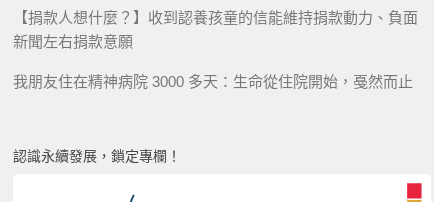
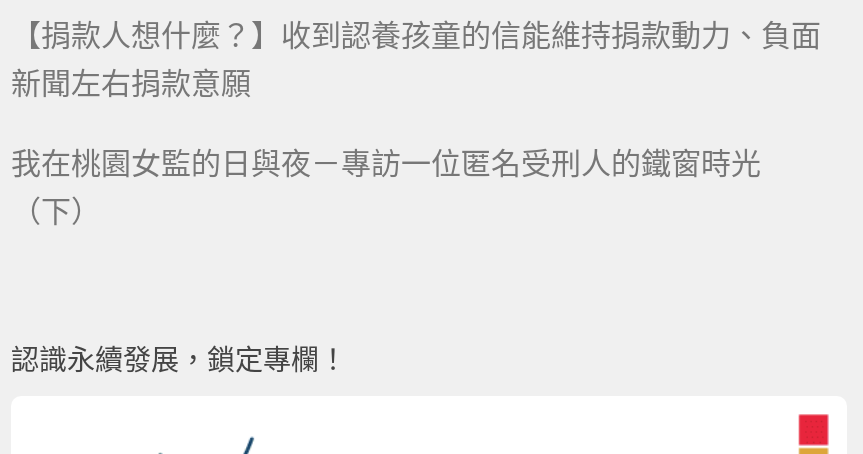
- 我朋友住在精神病院 3000 多天：生命從住院開始，戞然而止
+ 我在桃園女監的日與夜－專訪一位匿名受刑人的鐵窗時光
+ （下）
